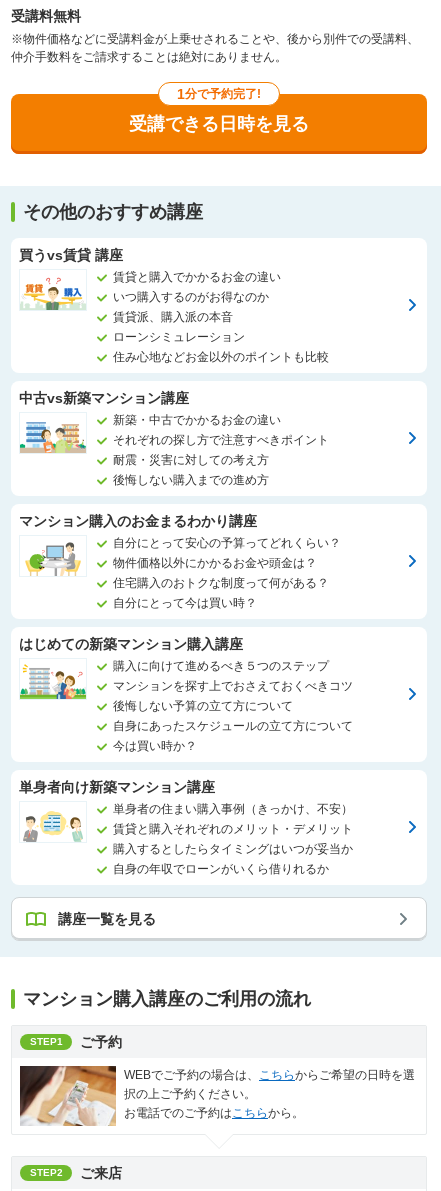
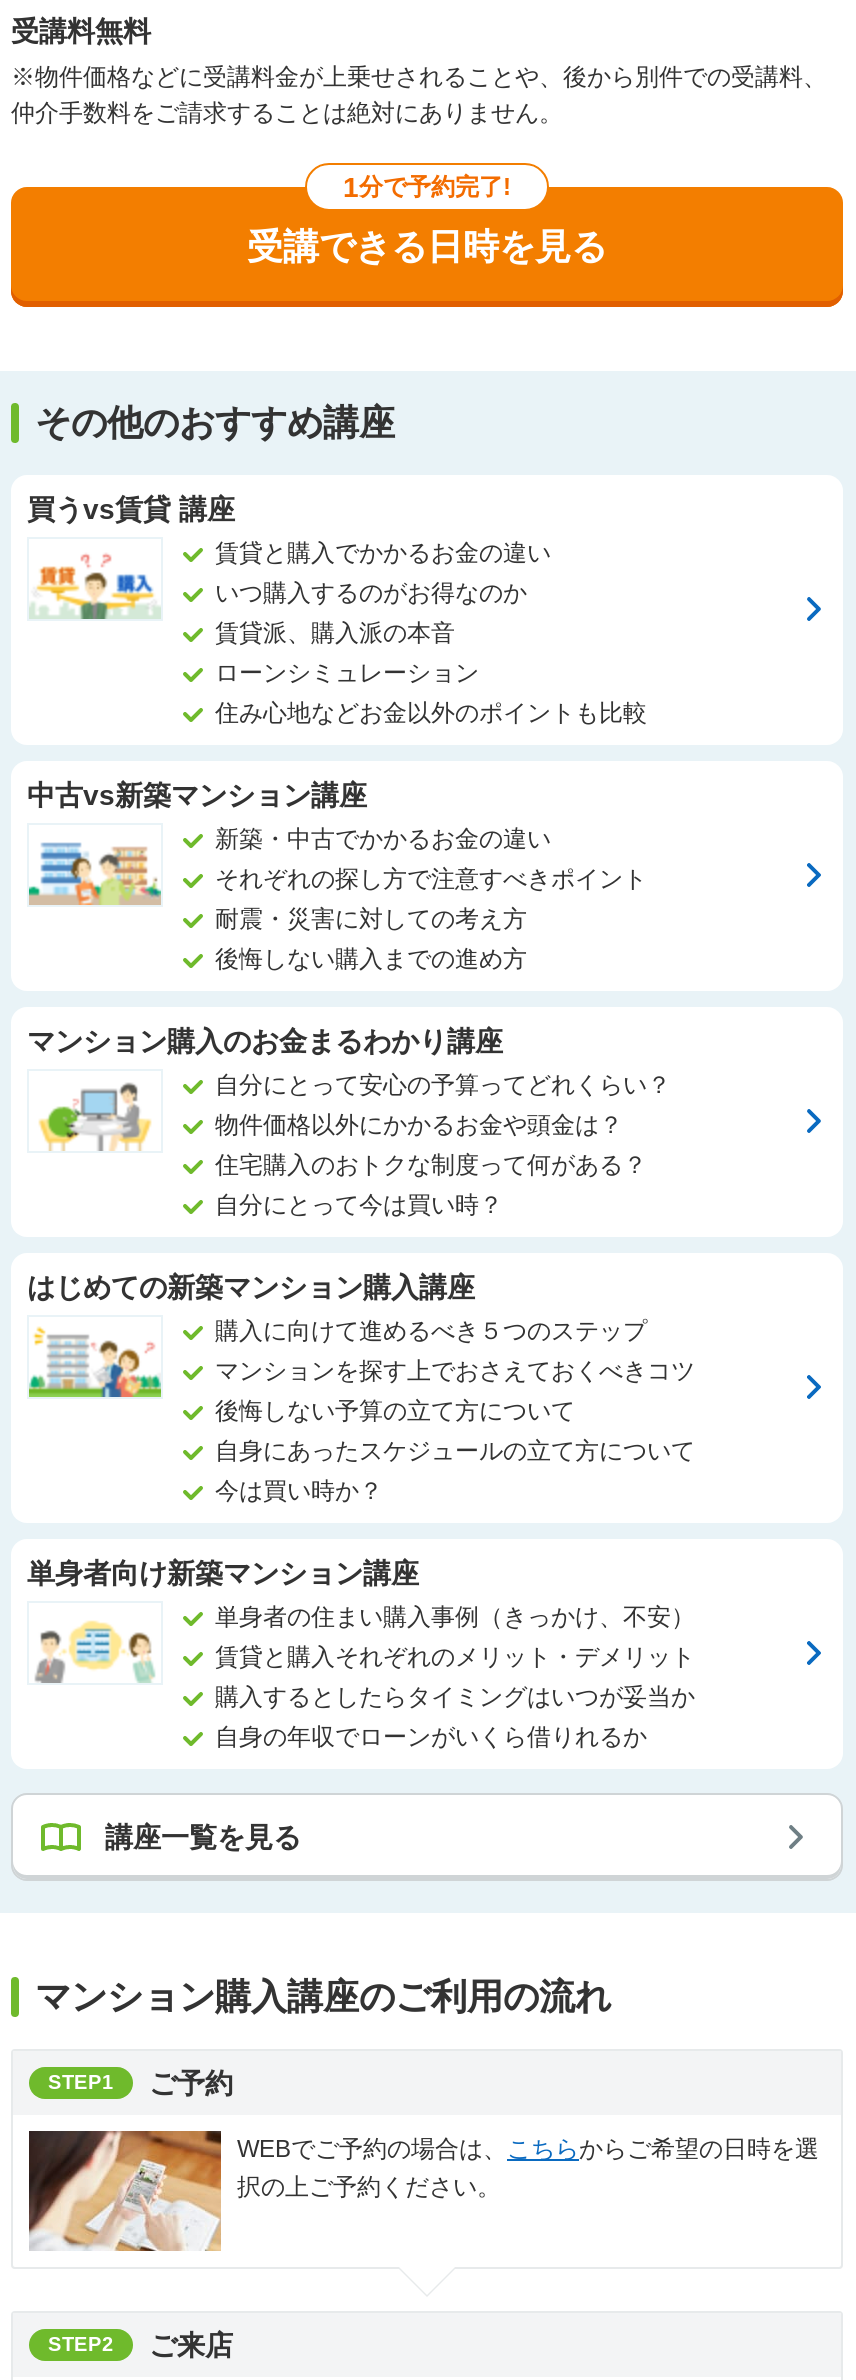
- お電話でのご予約はこちらから。
